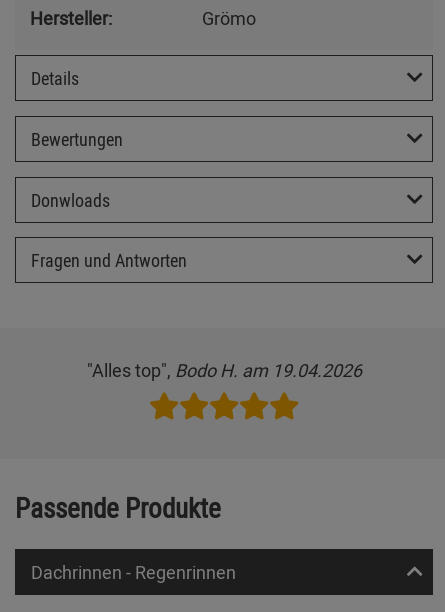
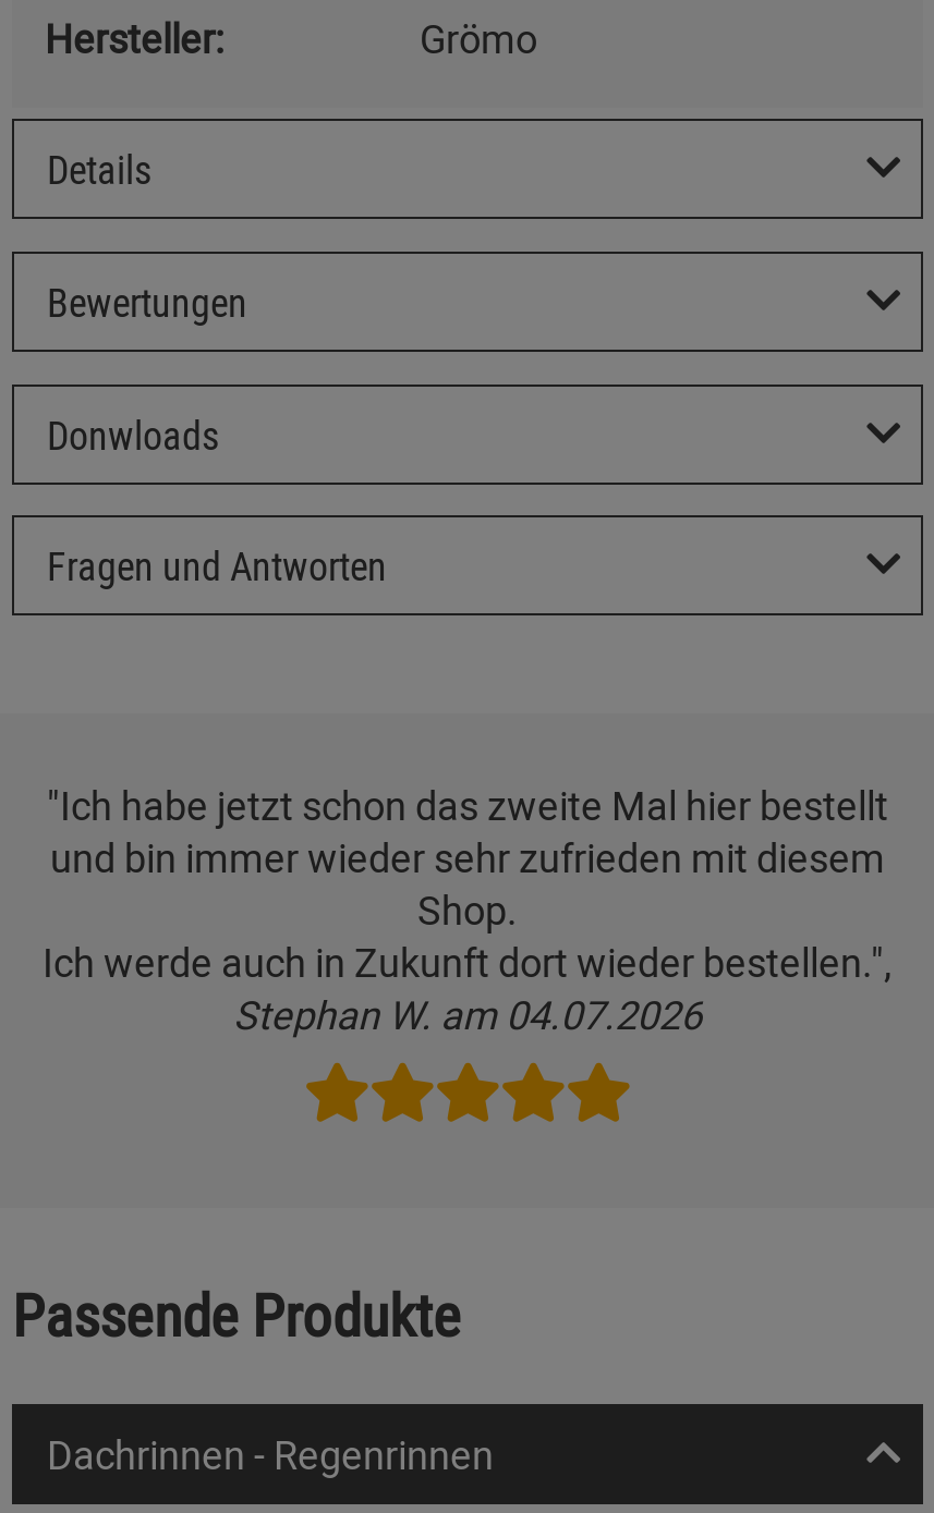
- "Alles top", Bodo H. am 19.04.2026
+ "Ich habe jetzt schon das zweite Mal hier bestellt
+ und bin immer wieder sehr zufrieden mit diesem
+ Shop.
+ Ich werde auch in Zukunft dort wieder bestellen.",
+ Stephan W. am 04.07.2026
